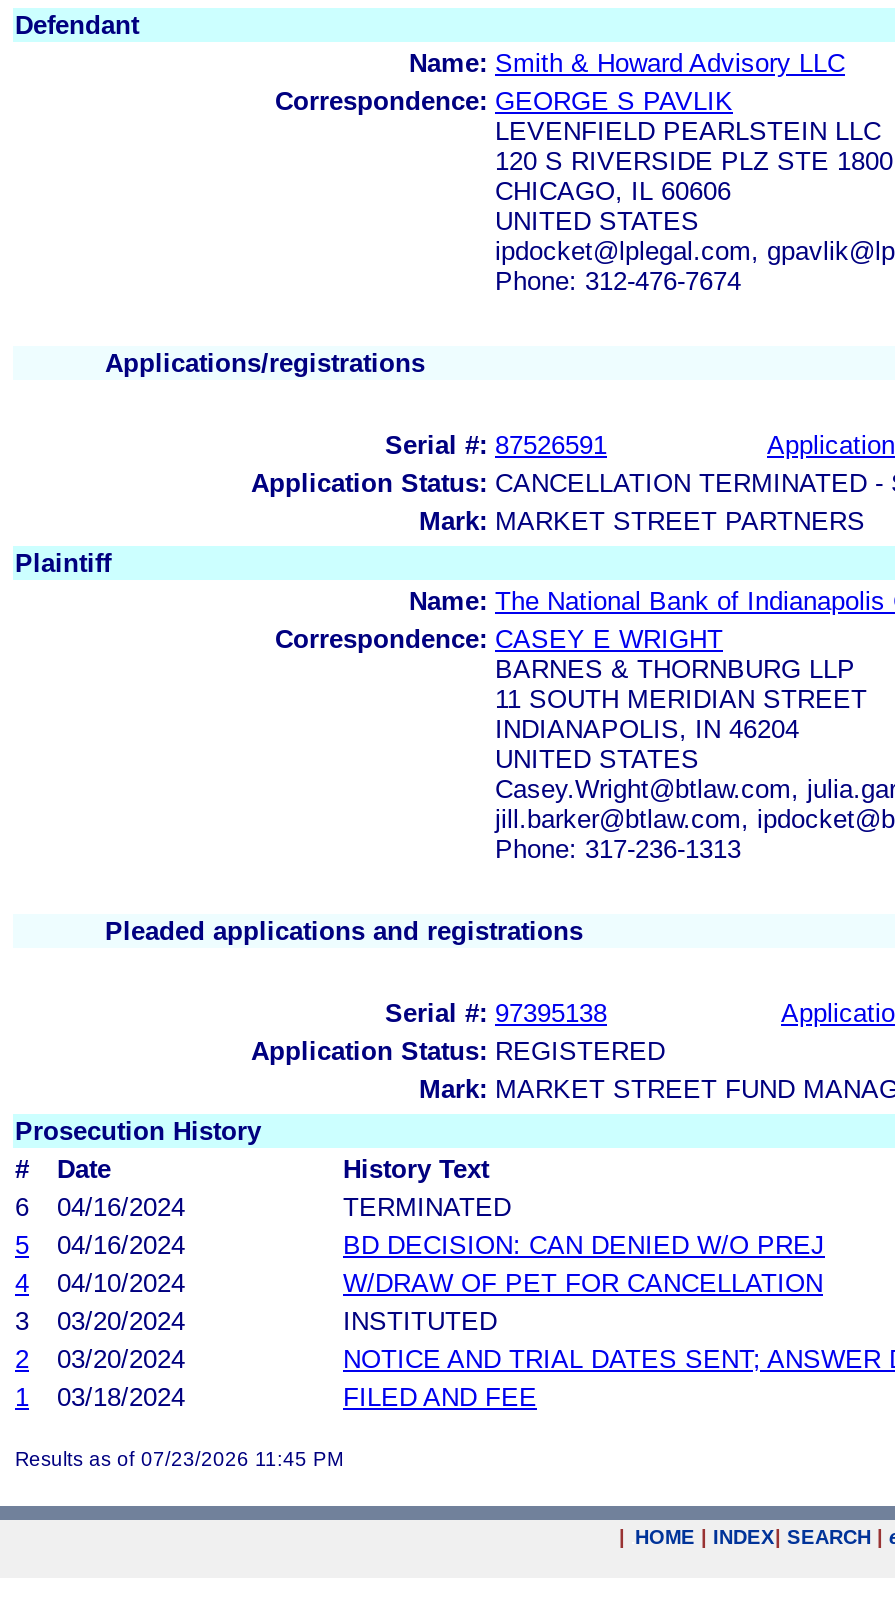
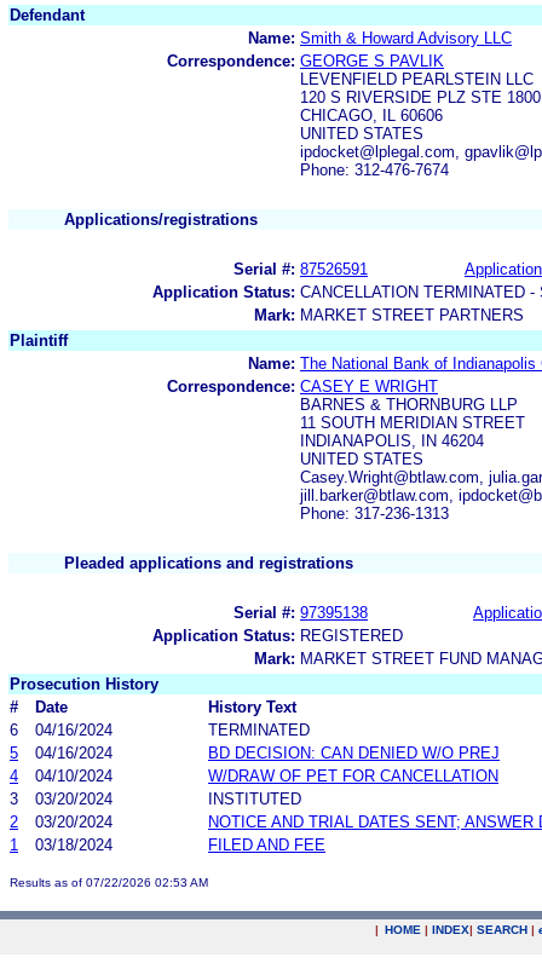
- Results as of 07/23/2026 11:45 PM
+ Results as of 07/22/2026 02:53 AM
